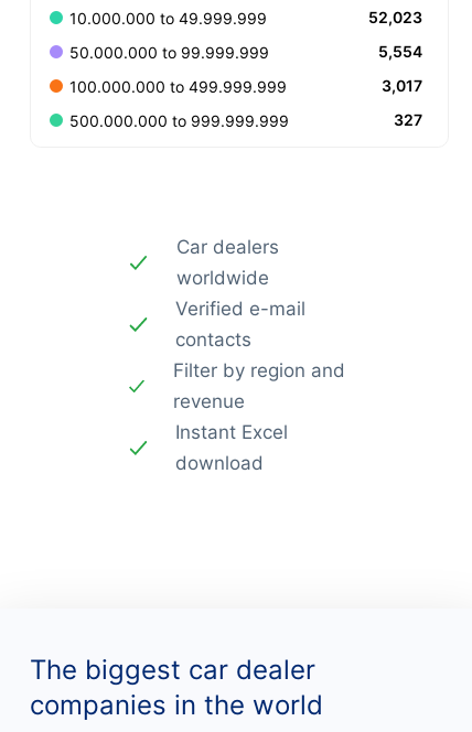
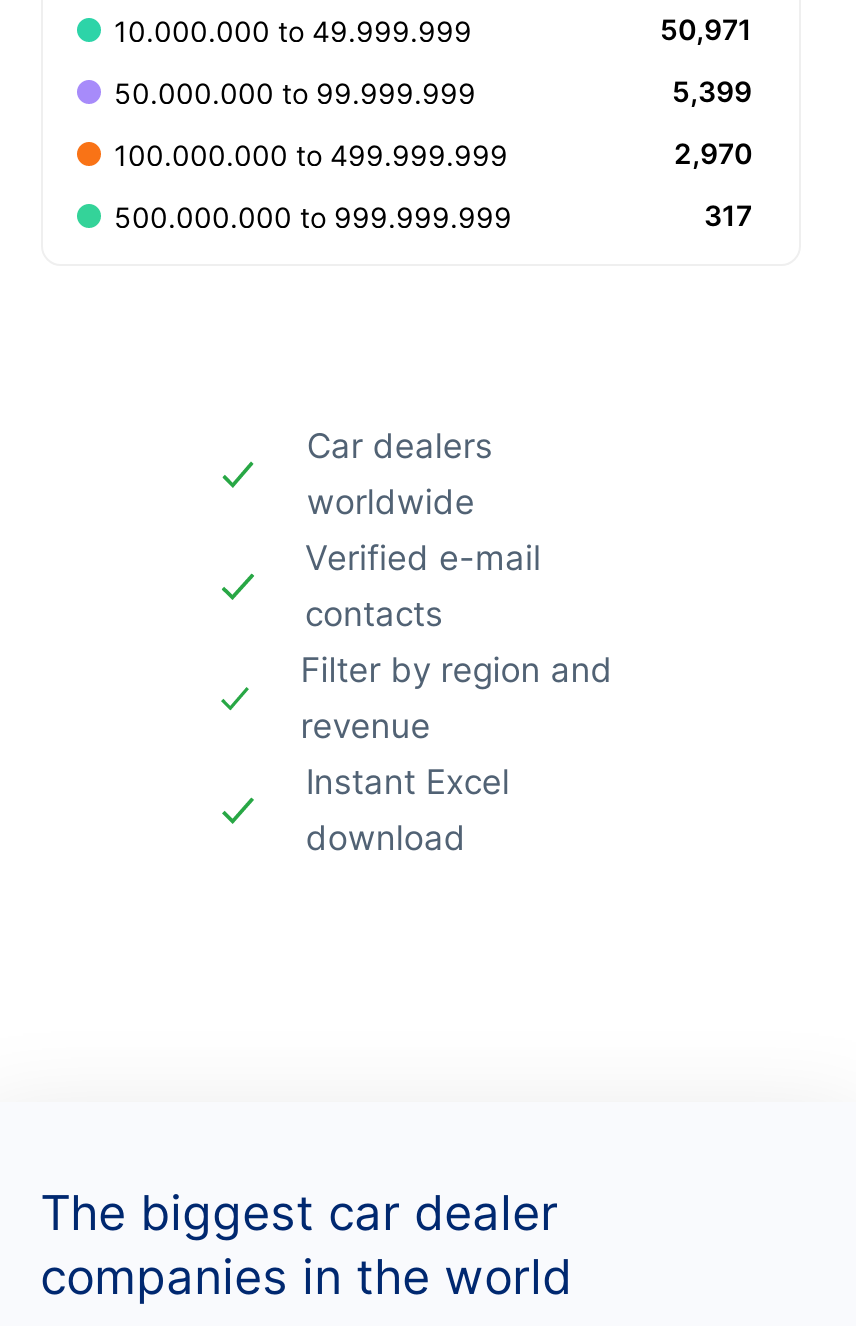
- 52,023
+ 50,971

- 5,554
+ 5,399

- 3,017
+ 2,970

- 327
+ 317
